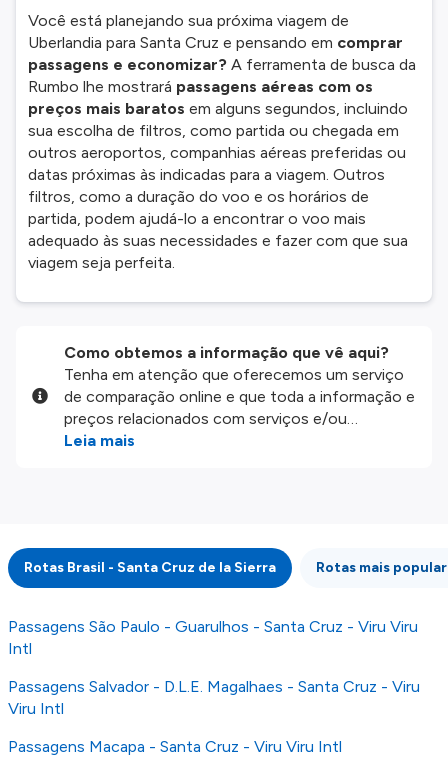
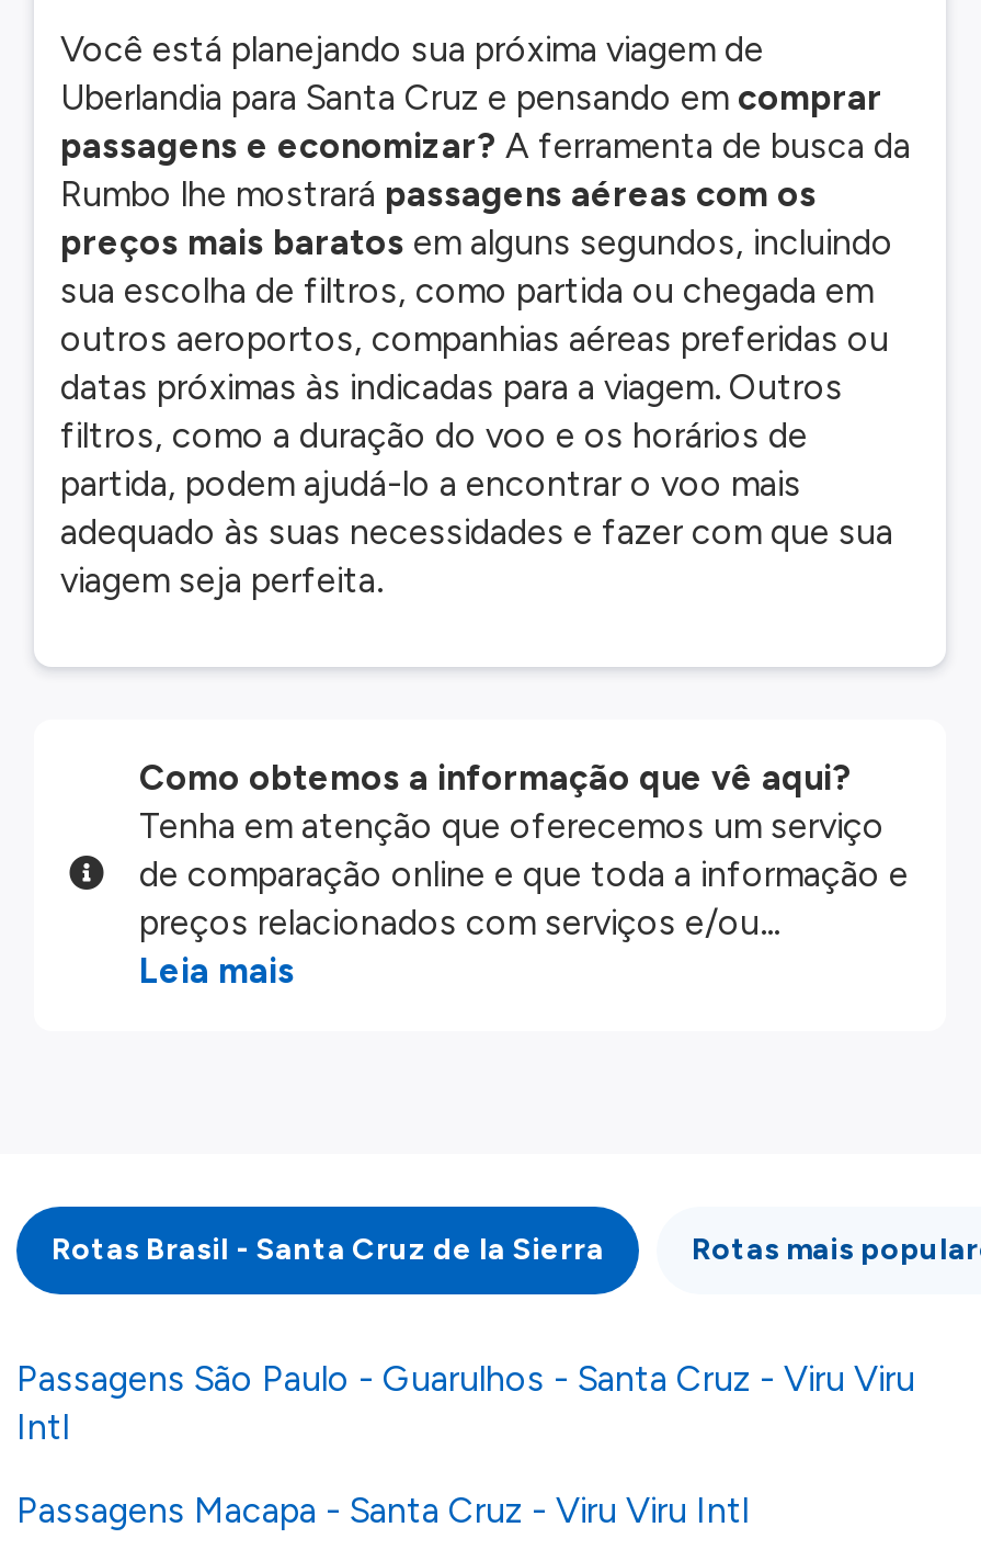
- Passagens Salvador - D.L.E. Magalhaes - Santa Cruz - Viru
- Viru Intl
